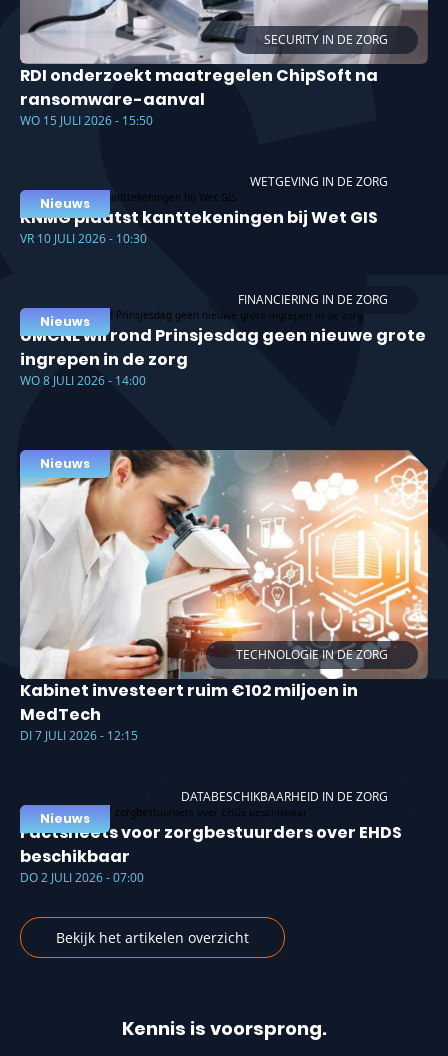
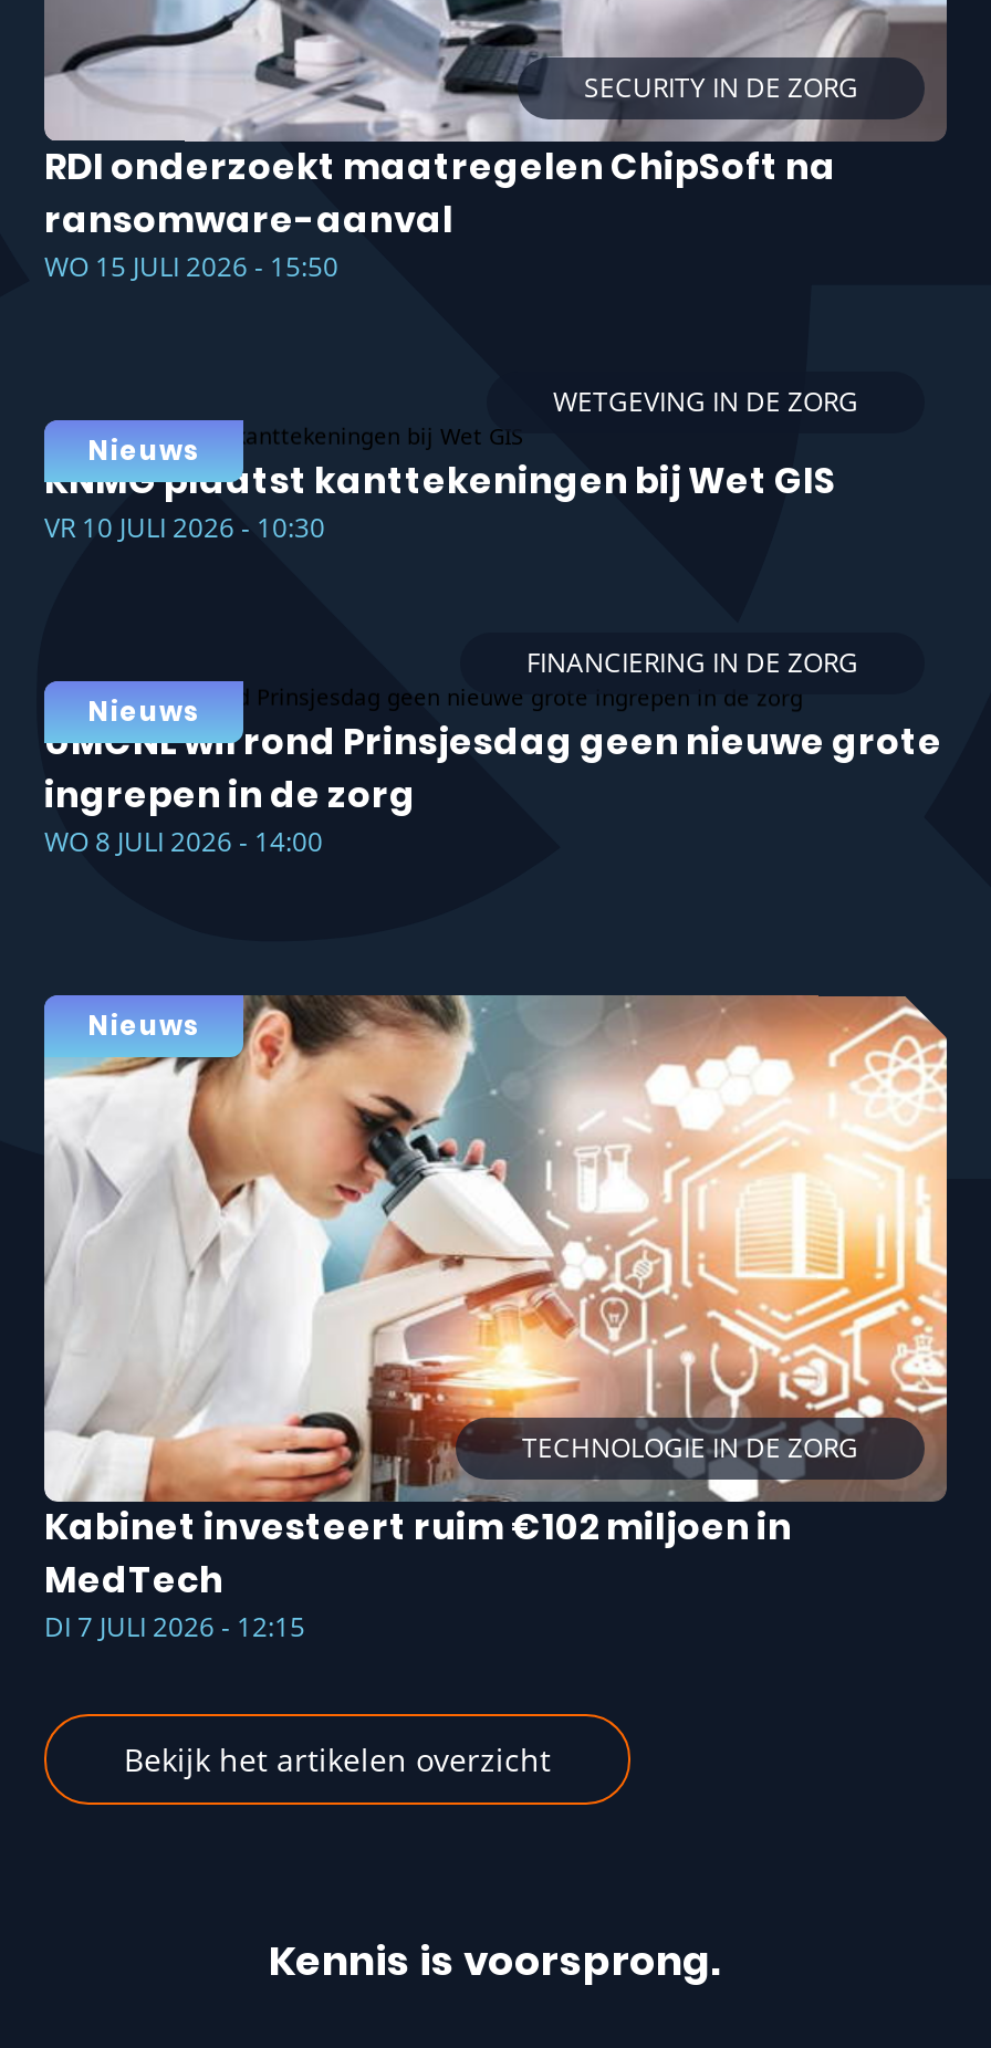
- DATABESCHIKBAARHEID IN DE ZORG
- Nieuws
- Factsheets voor zorgbestuurders over EHDS
- beschikbaar
- DO 2 JULI 2026 - 07:00
